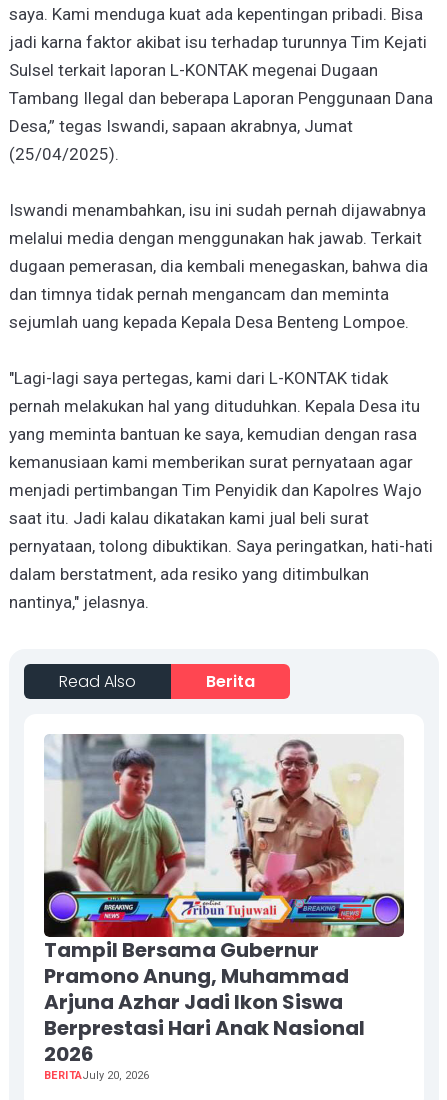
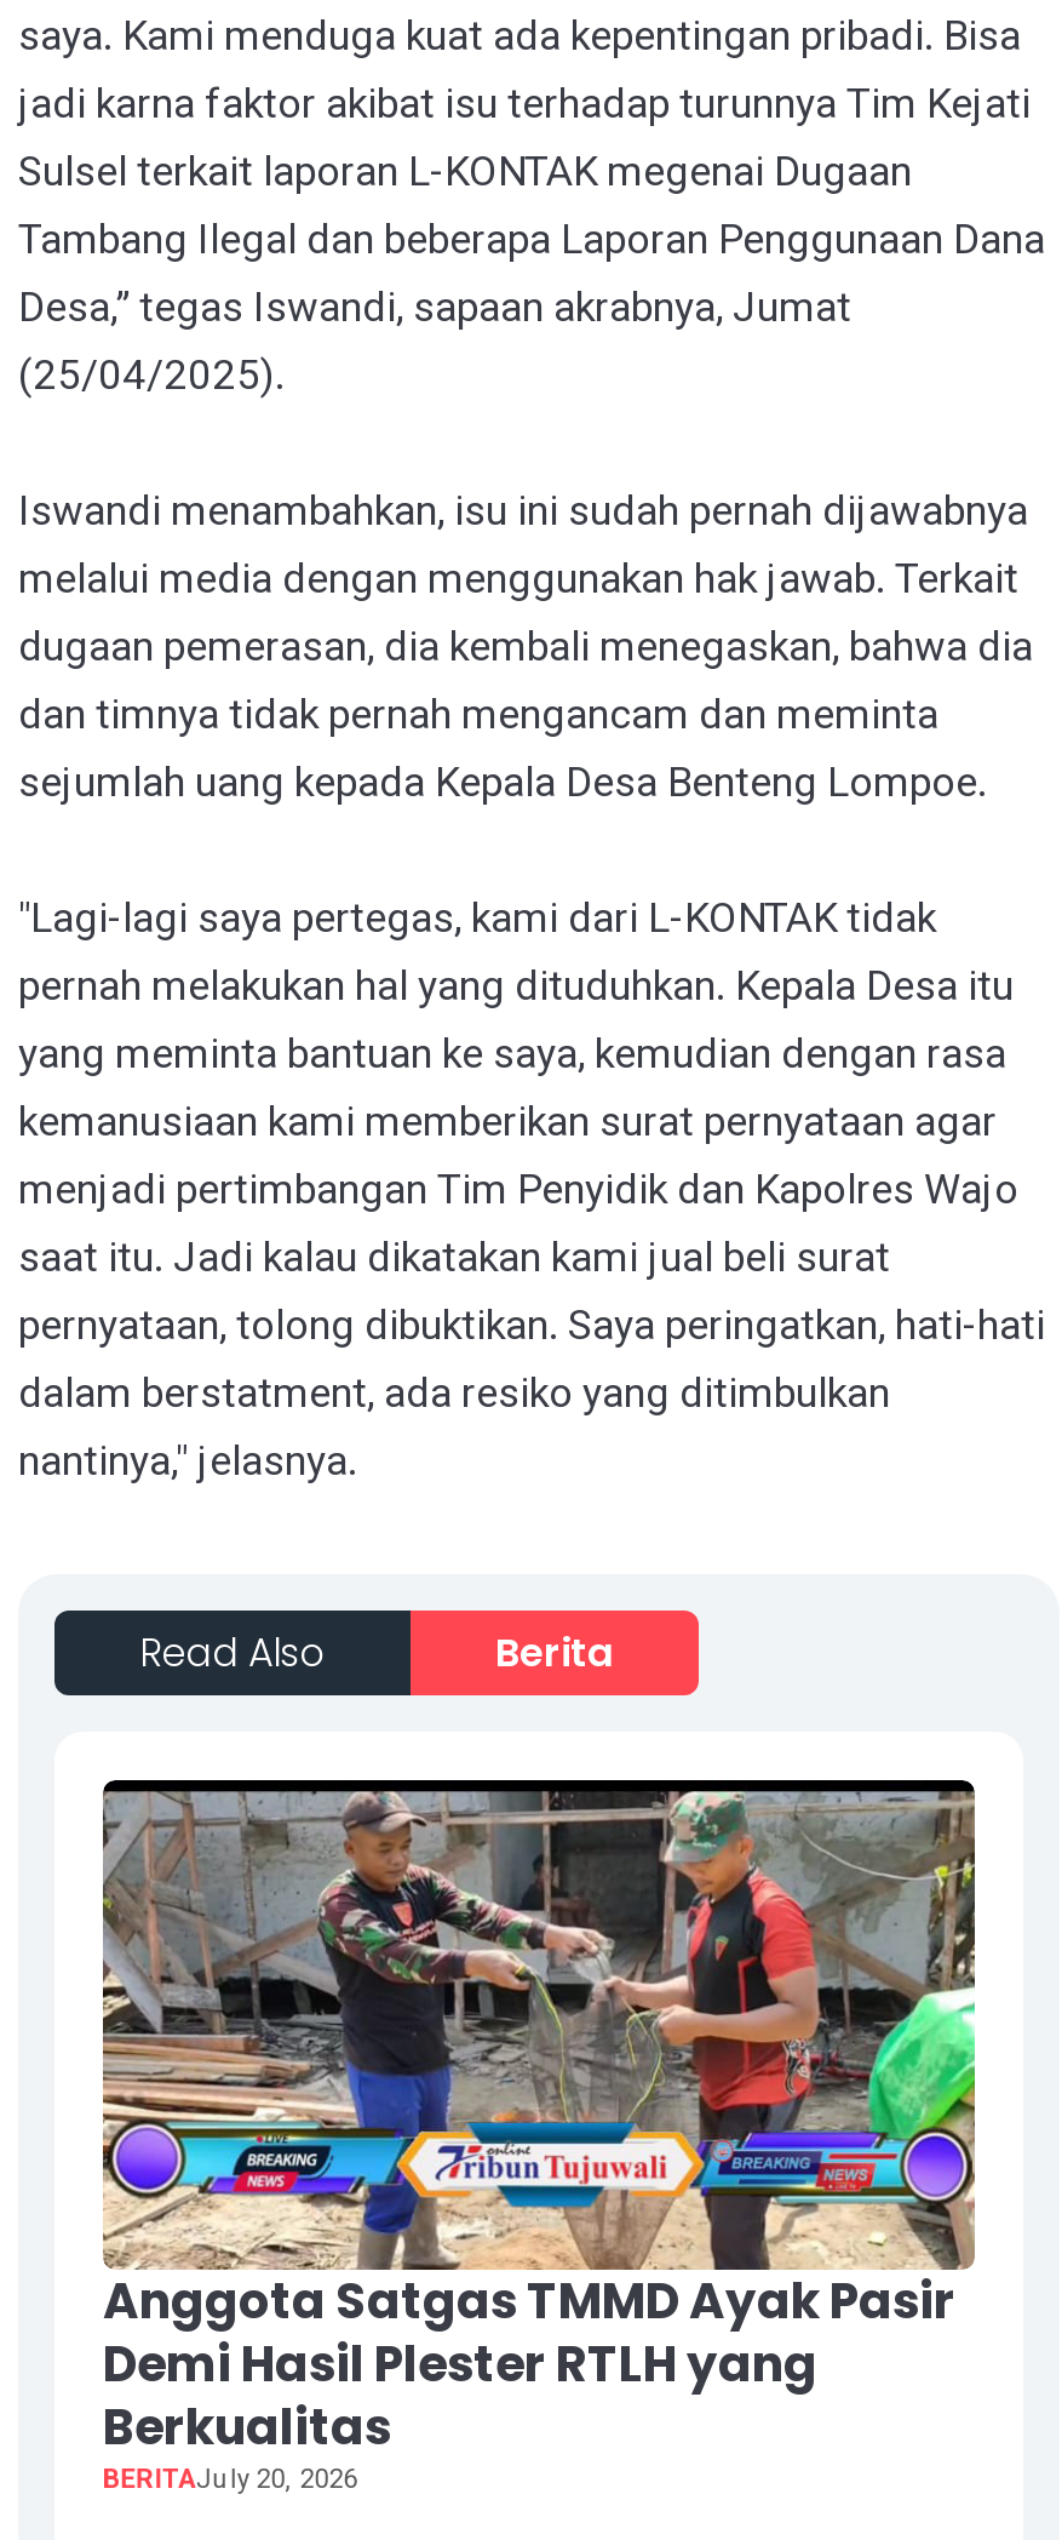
- [image]
- Tampil Bersama Gubernur
- Pramono Anung, Muhammad
- Arjuna Azhar Jadi Ikon Siswa
- Berprestasi Hari Anak Nasional
- 2026
+ [image]
+ Anggota Satgas TMMD Ayak Pasir
+ Demi Hasil Plester RTLH yang
+ Berkualitas
